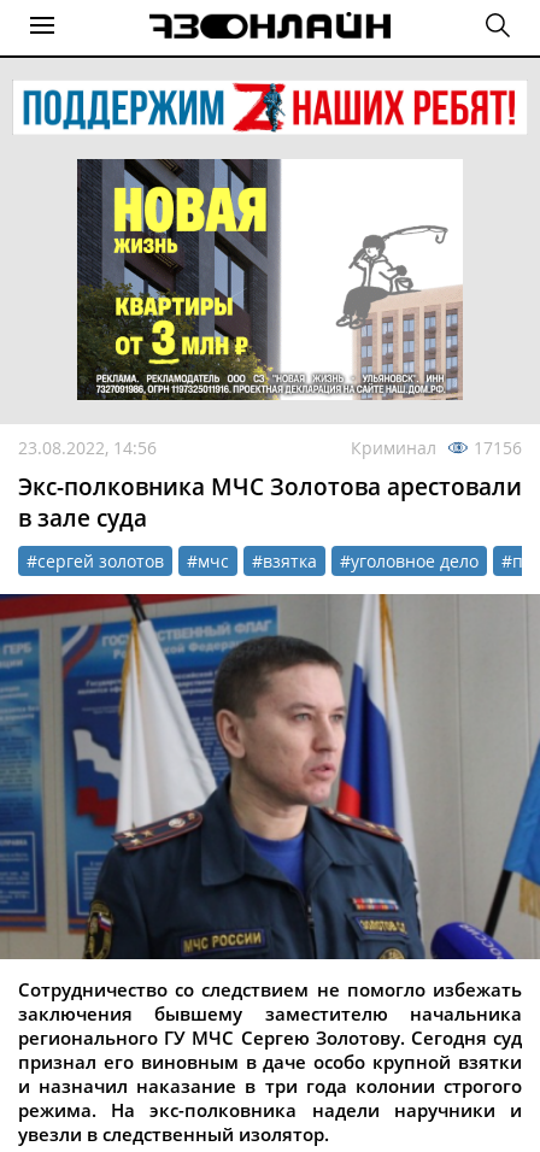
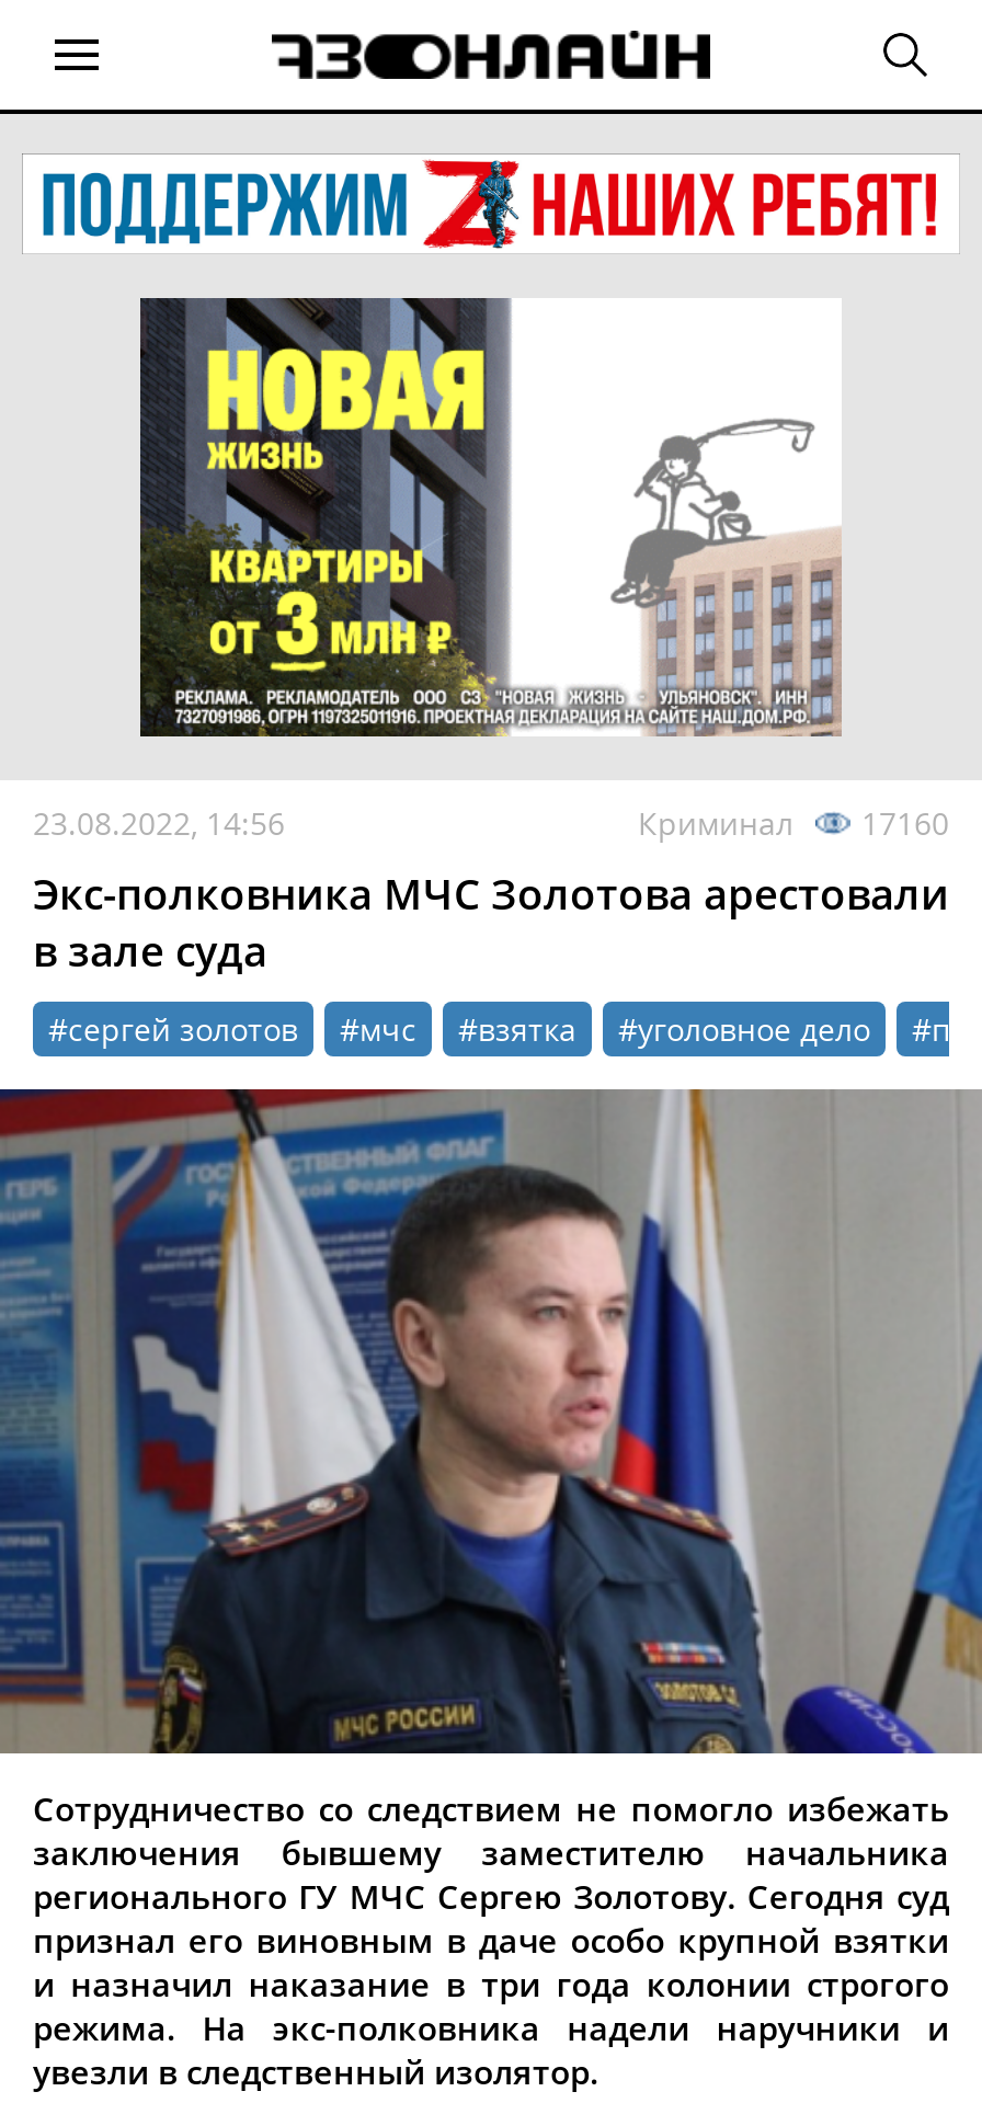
- Криминал 17156
+ Криминал 17160
